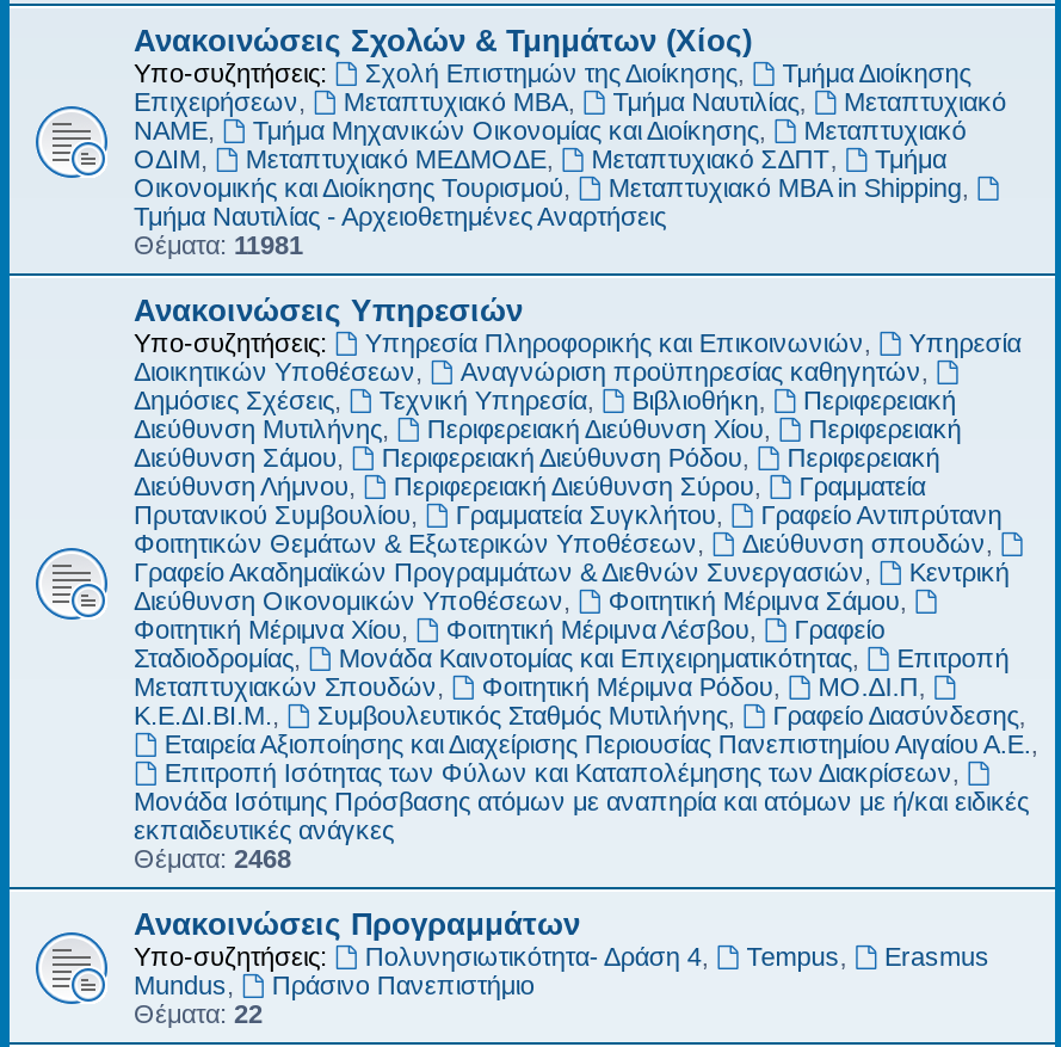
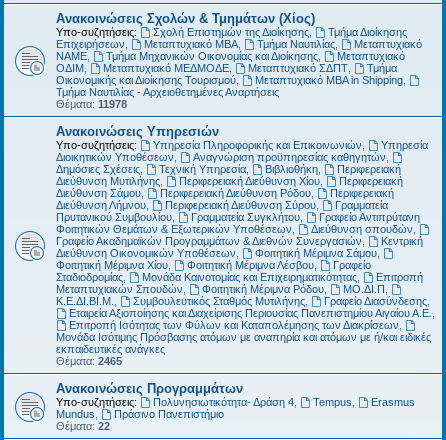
- Θέματα: 11981
+ Θέματα: 11978

- Θέματα: 2468
+ Θέματα: 2465
